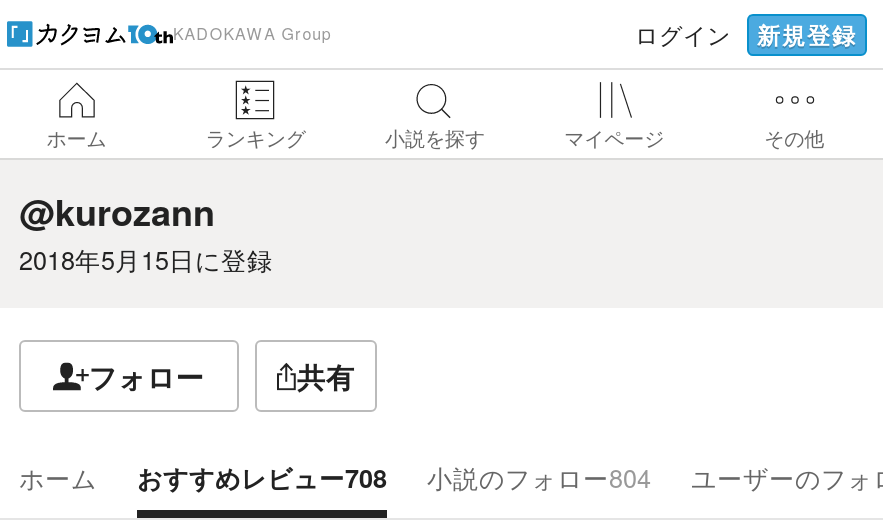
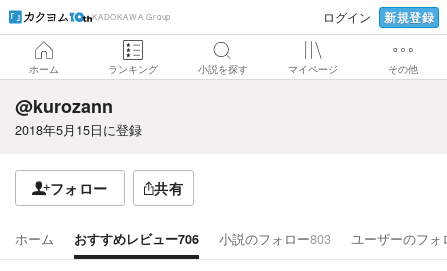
- おすすめレビュー708
+ おすすめレビュー706

- 小説のフォロー804
+ 小説のフォロー803
